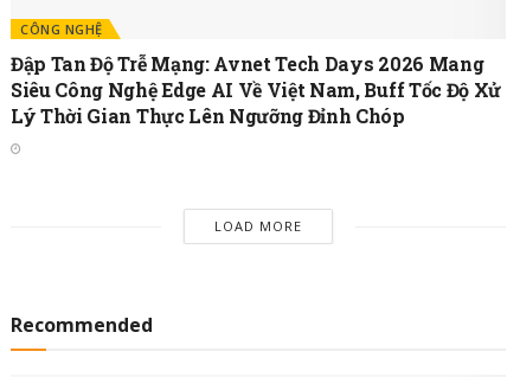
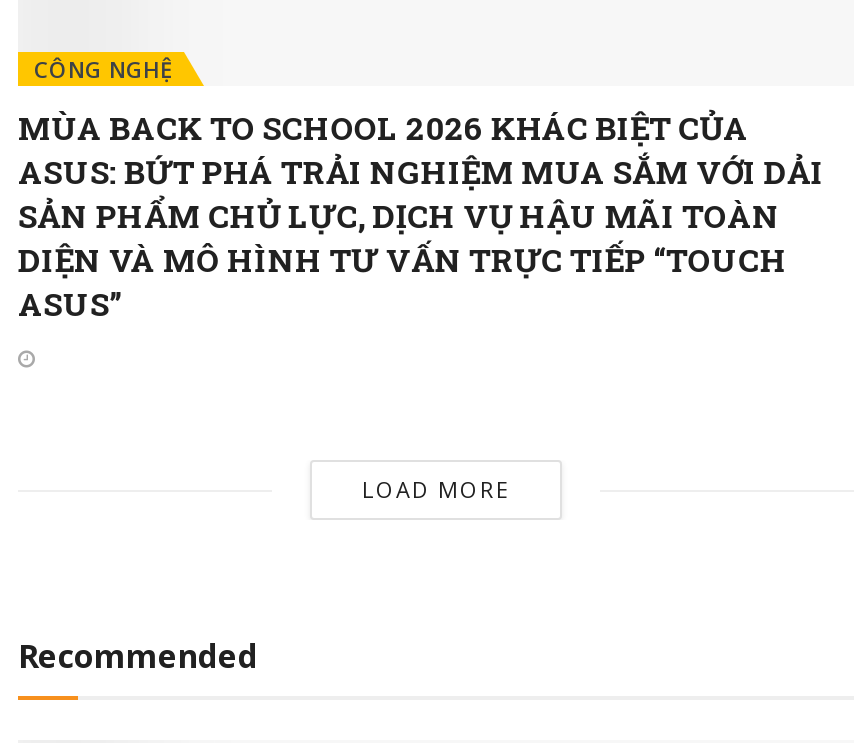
- Đập Tan Độ Trễ Mạng: Avnet Tech Days 2026 Mang
- Siêu Công Nghệ Edge AI Về Việt Nam, Buff Tốc Độ Xử
- Lý Thời Gian Thực Lên Ngưỡng Đỉnh Chóp
+ MÙA BACK TO SCHOOL 2026 KHÁC BIỆT CỦA
+ ASUS: BỨT PHÁ TRẢI NGHIỆM MUA SẮM VỚI DẢI
+ SẢN PHẨM CHỦ LỰC, DỊCH VỤ HẬU MÃI TOÀN
+ DIỆN VÀ MÔ HÌNH TƯ VẤN TRỰC TIẾP “TOUCH
+ ASUS”
